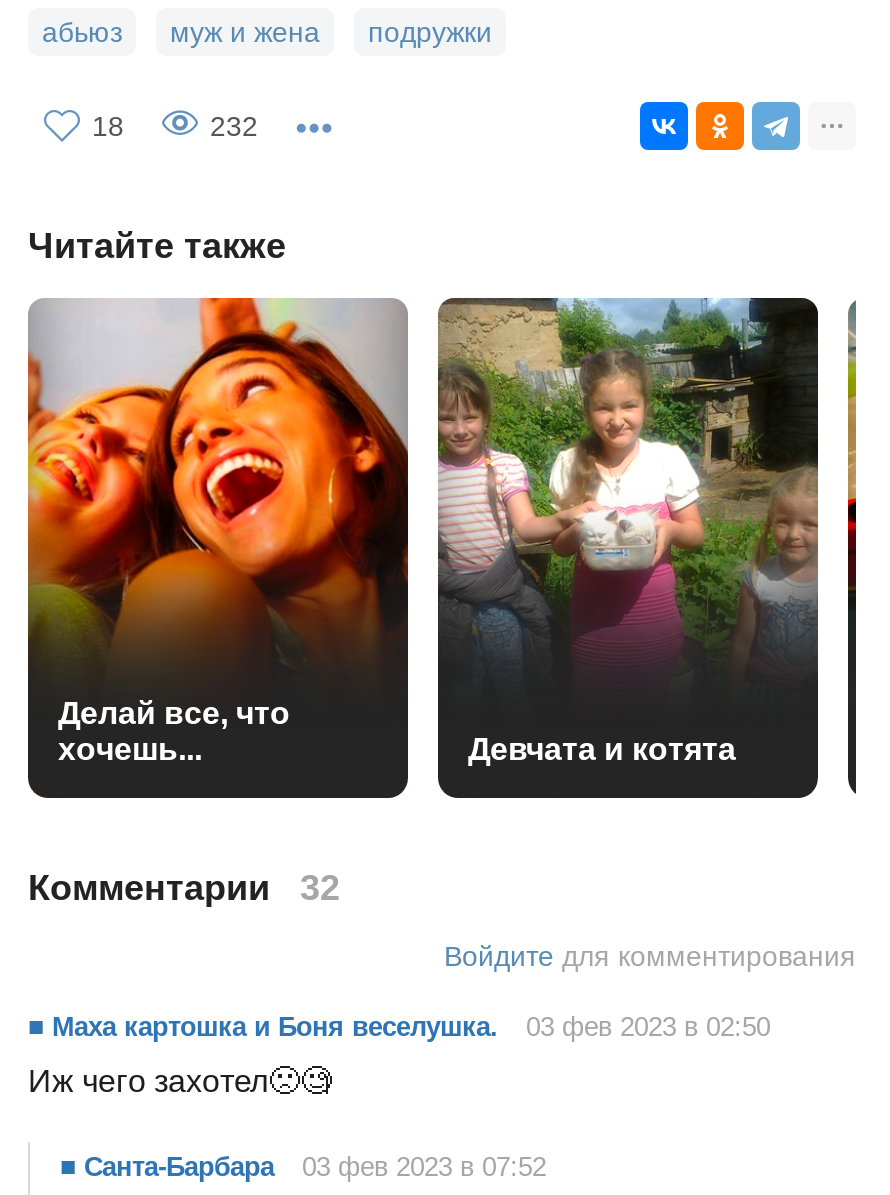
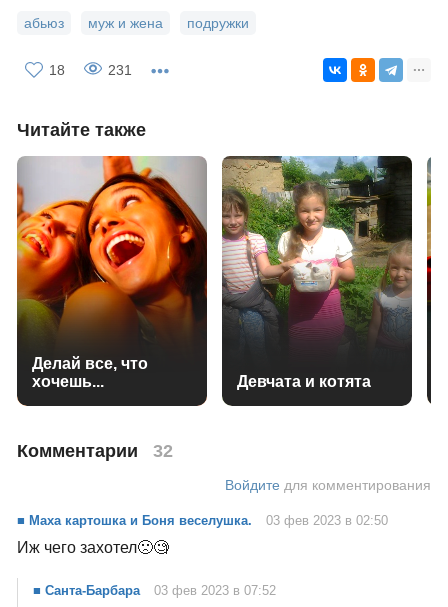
- 232
+ 231
